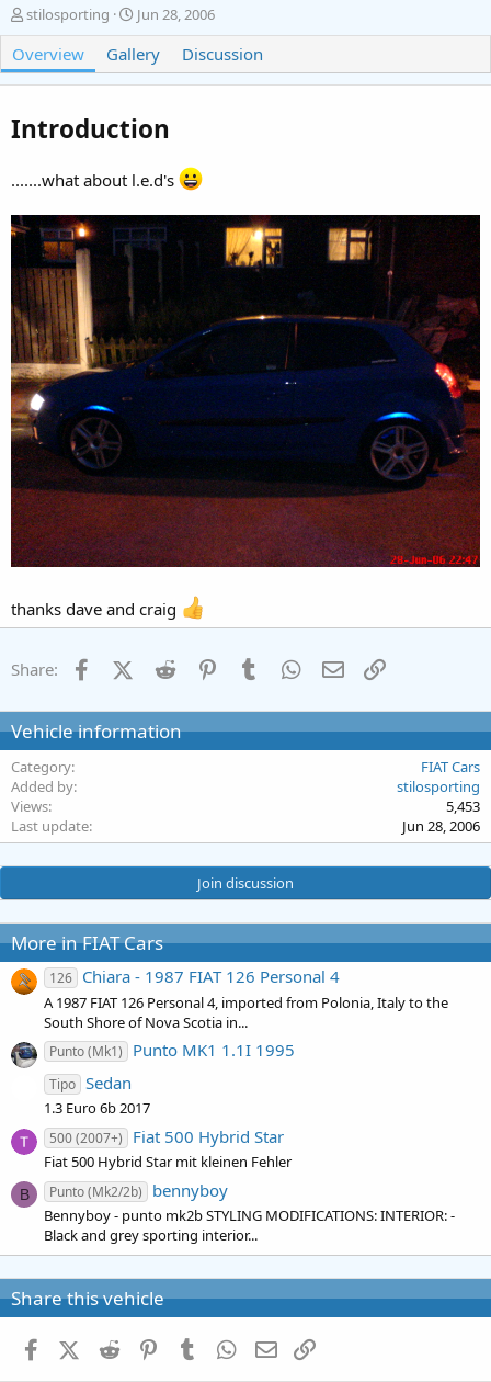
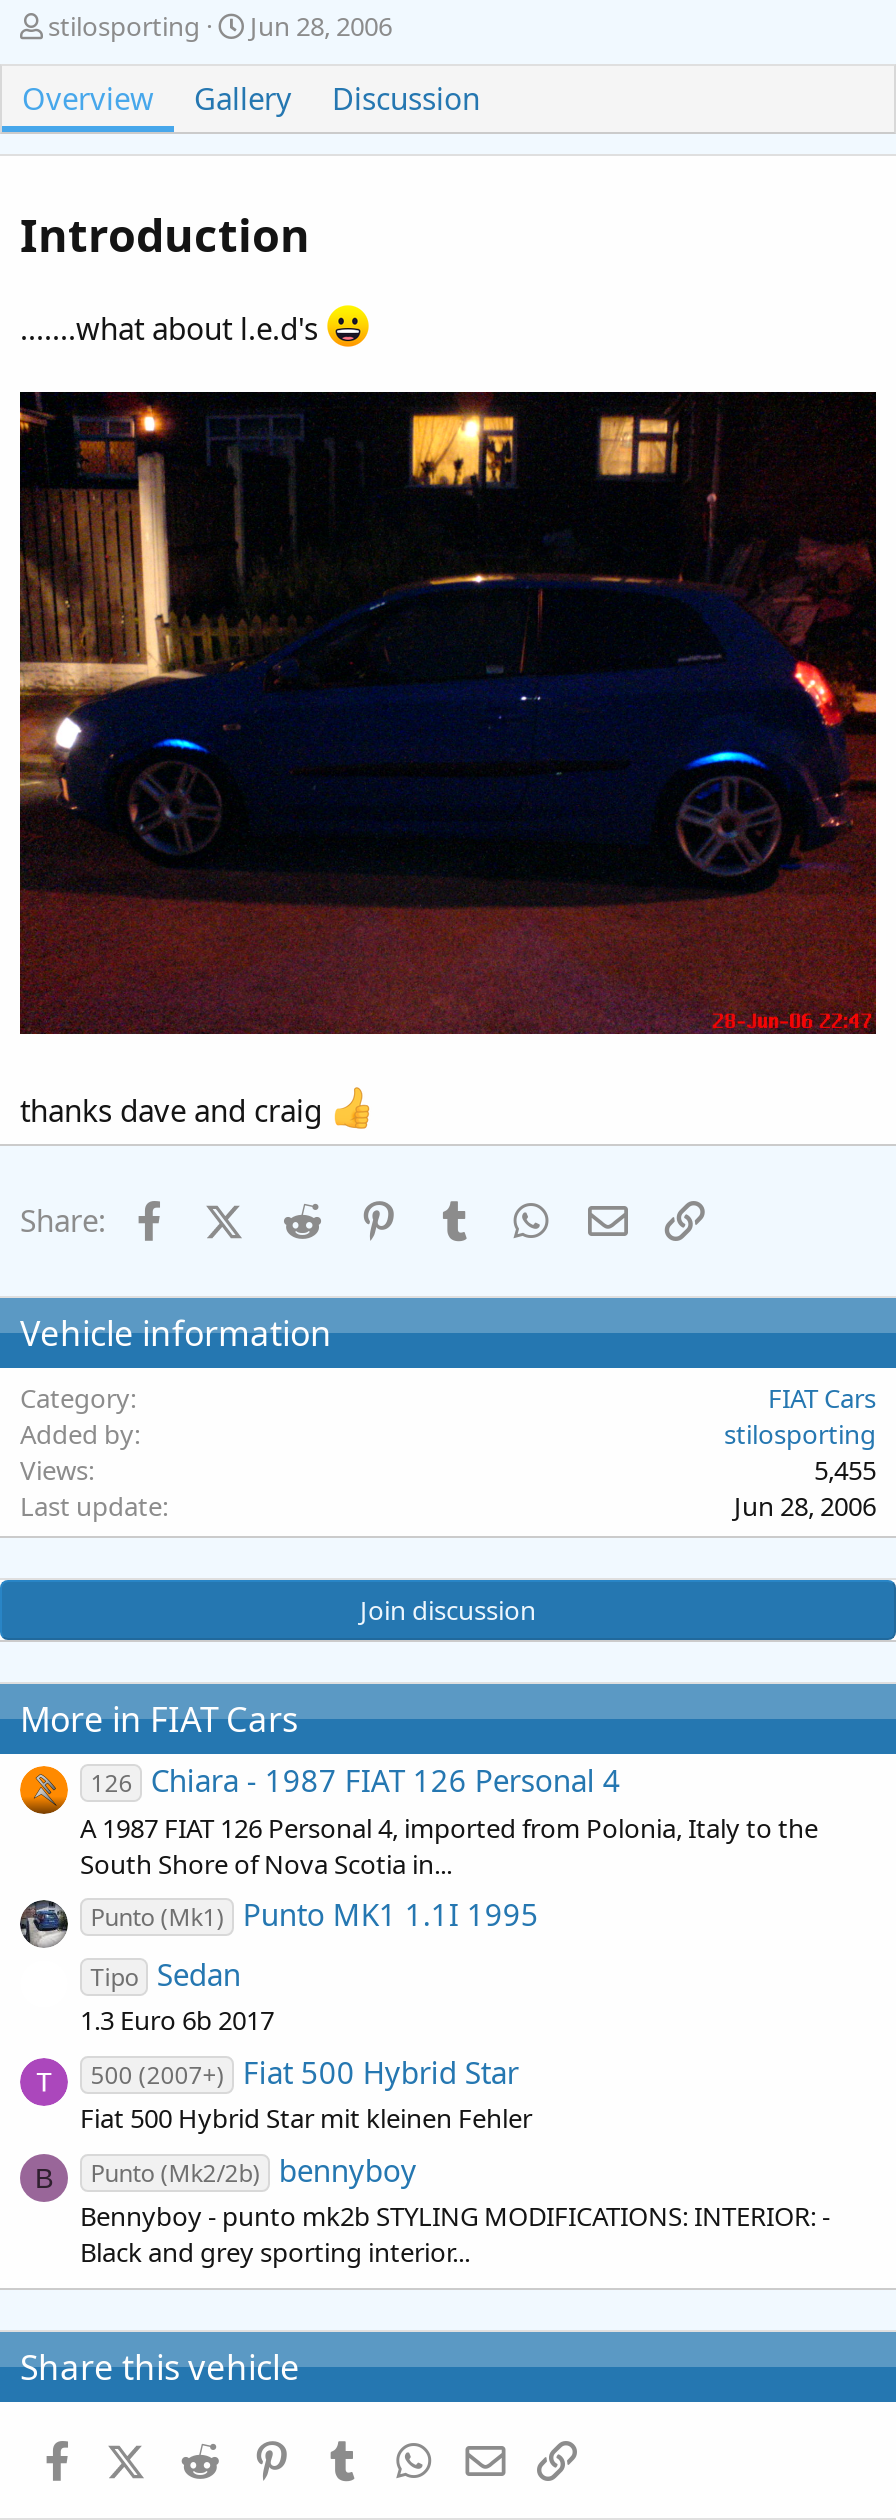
- 5,453
+ 5,455
